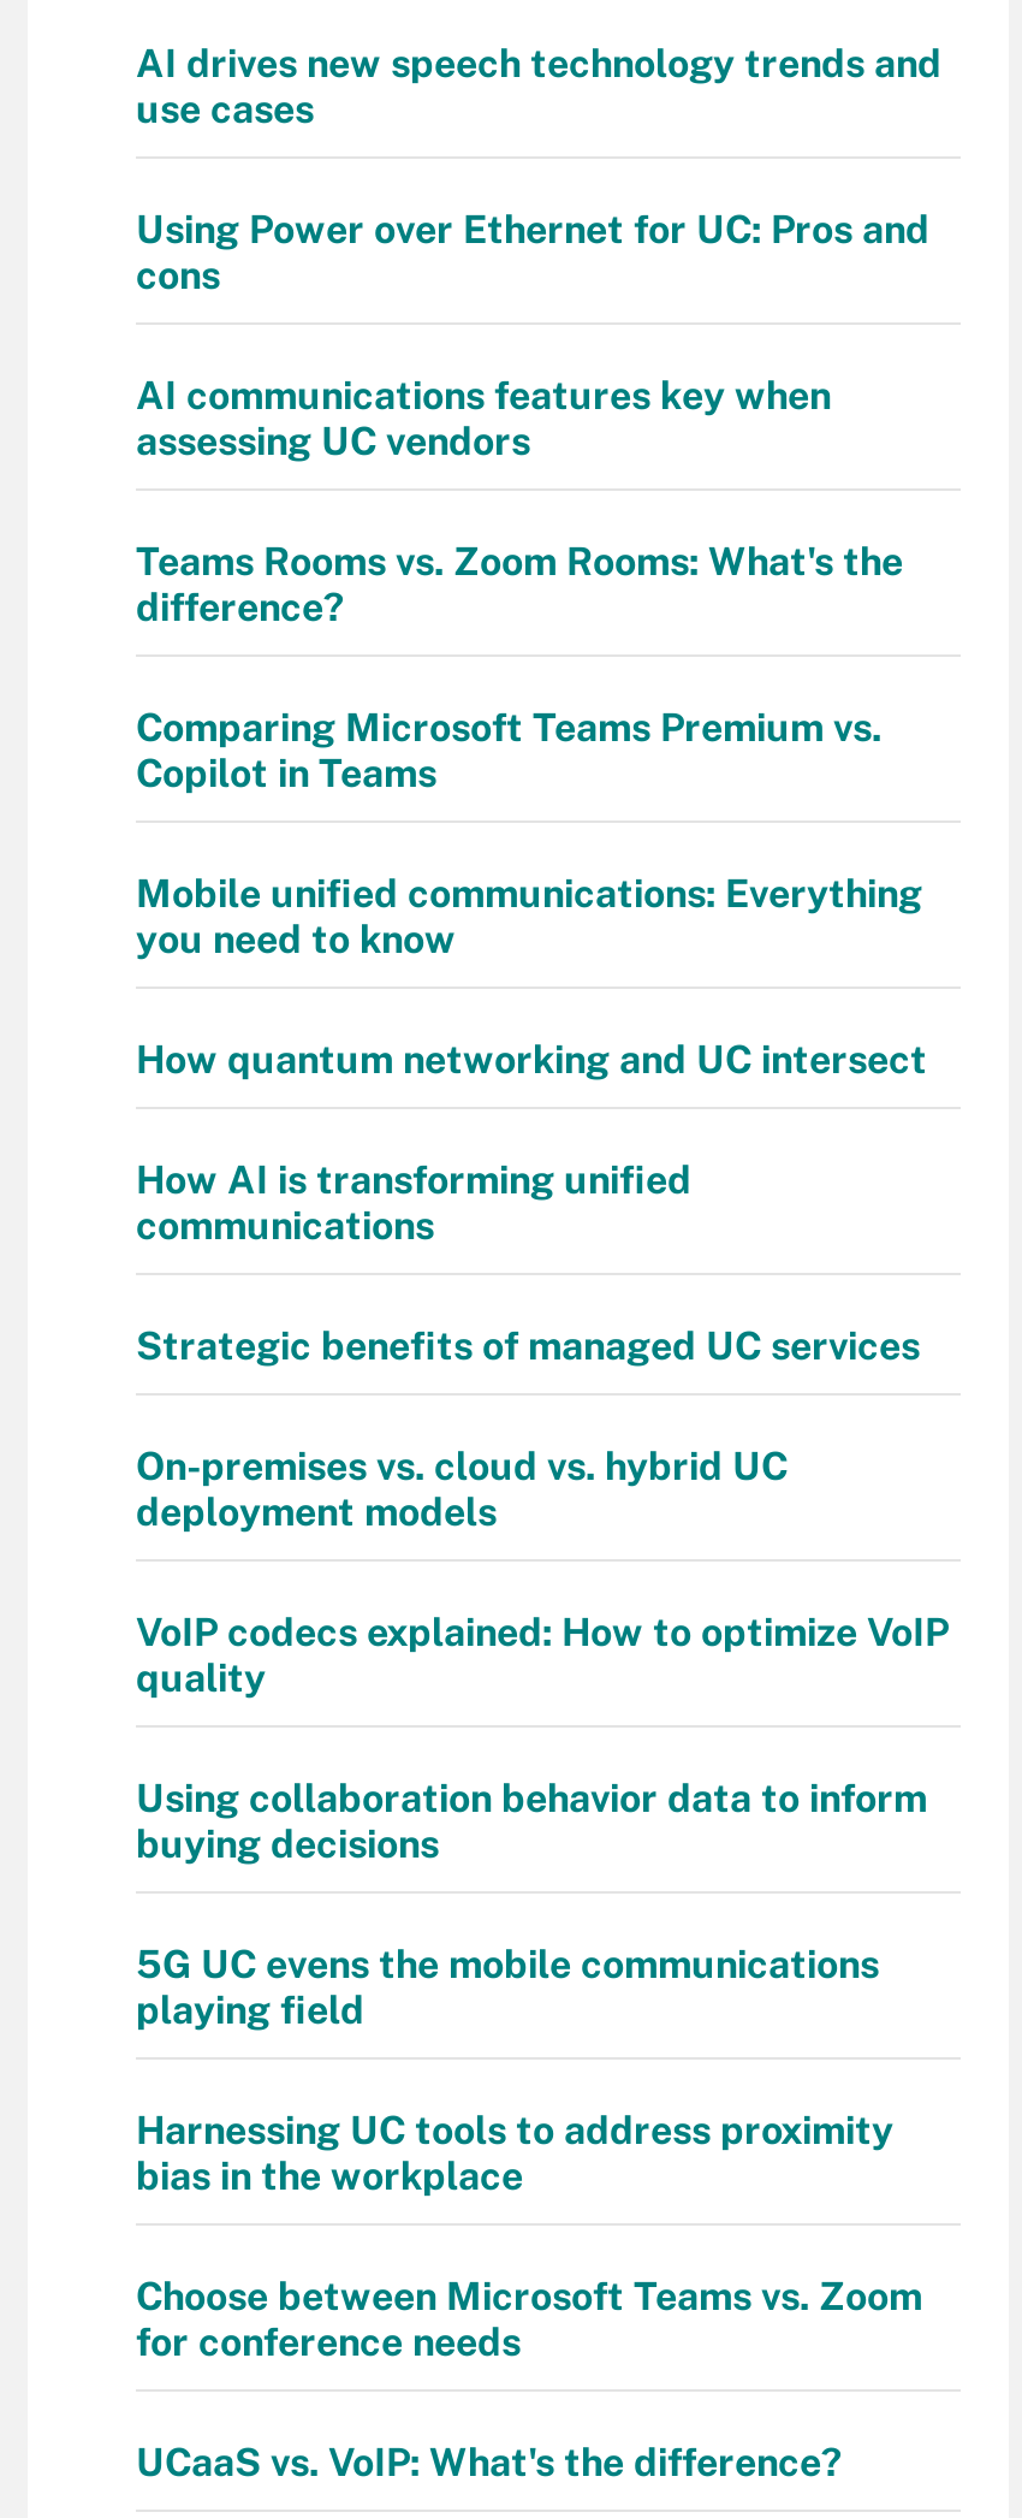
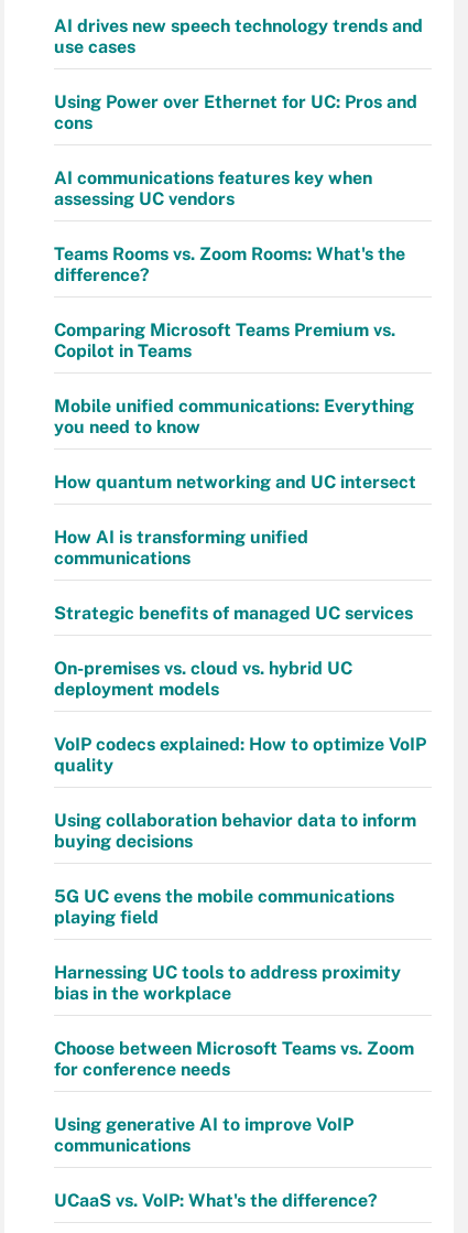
+ Using generative AI to improve VoIP
+ communications
